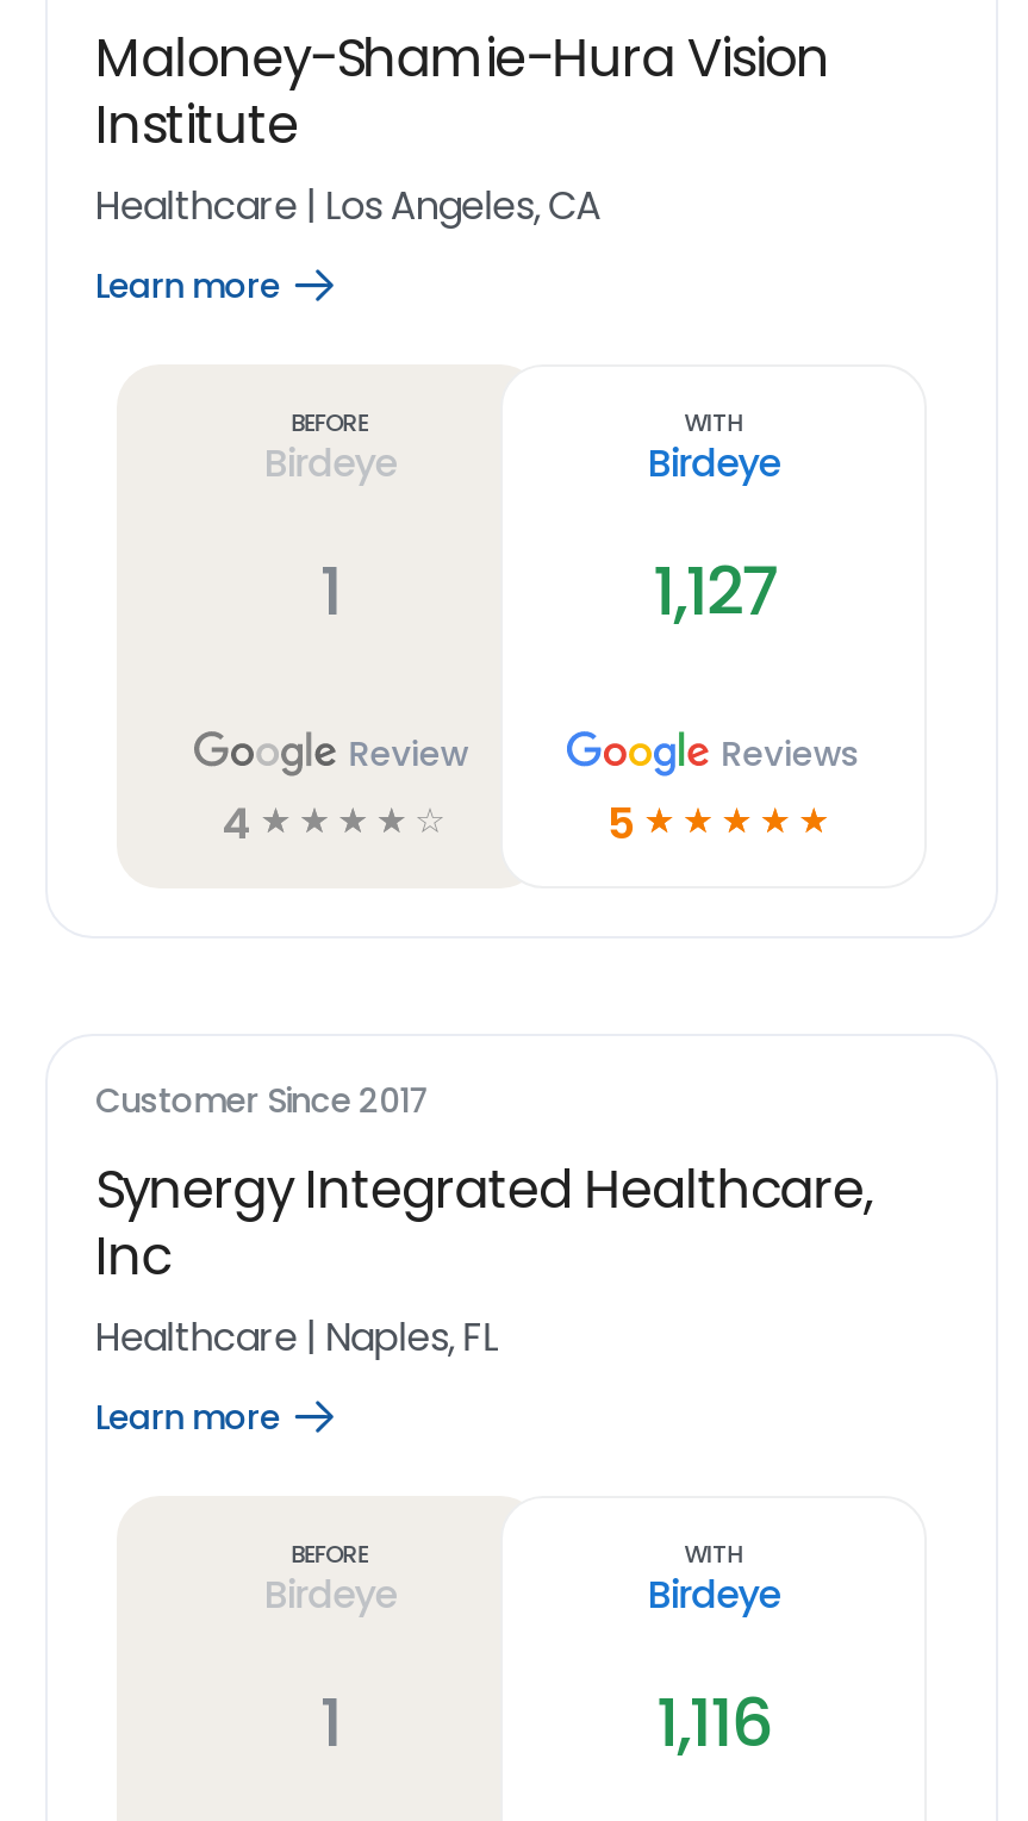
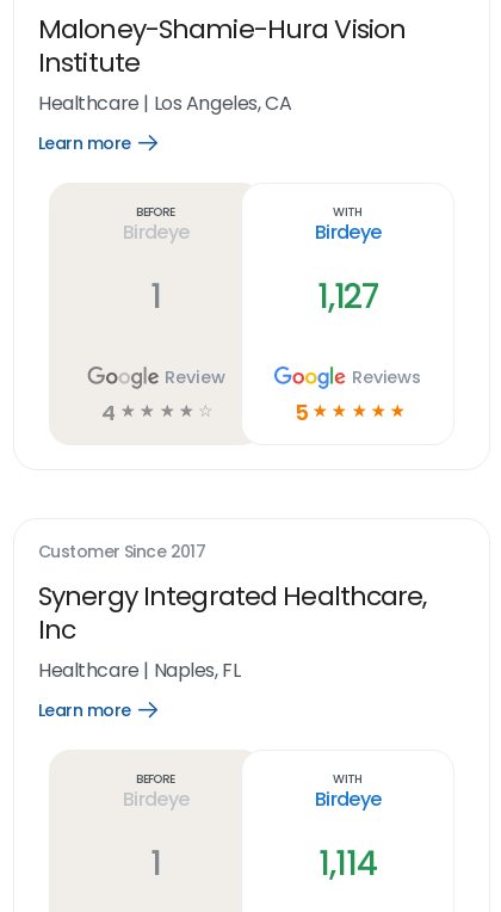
- 1,116
+ 1,114
